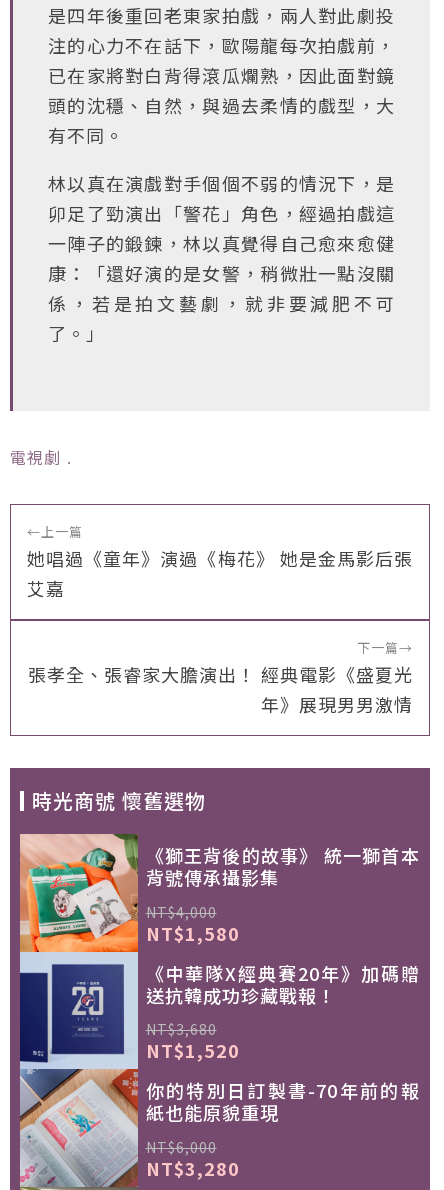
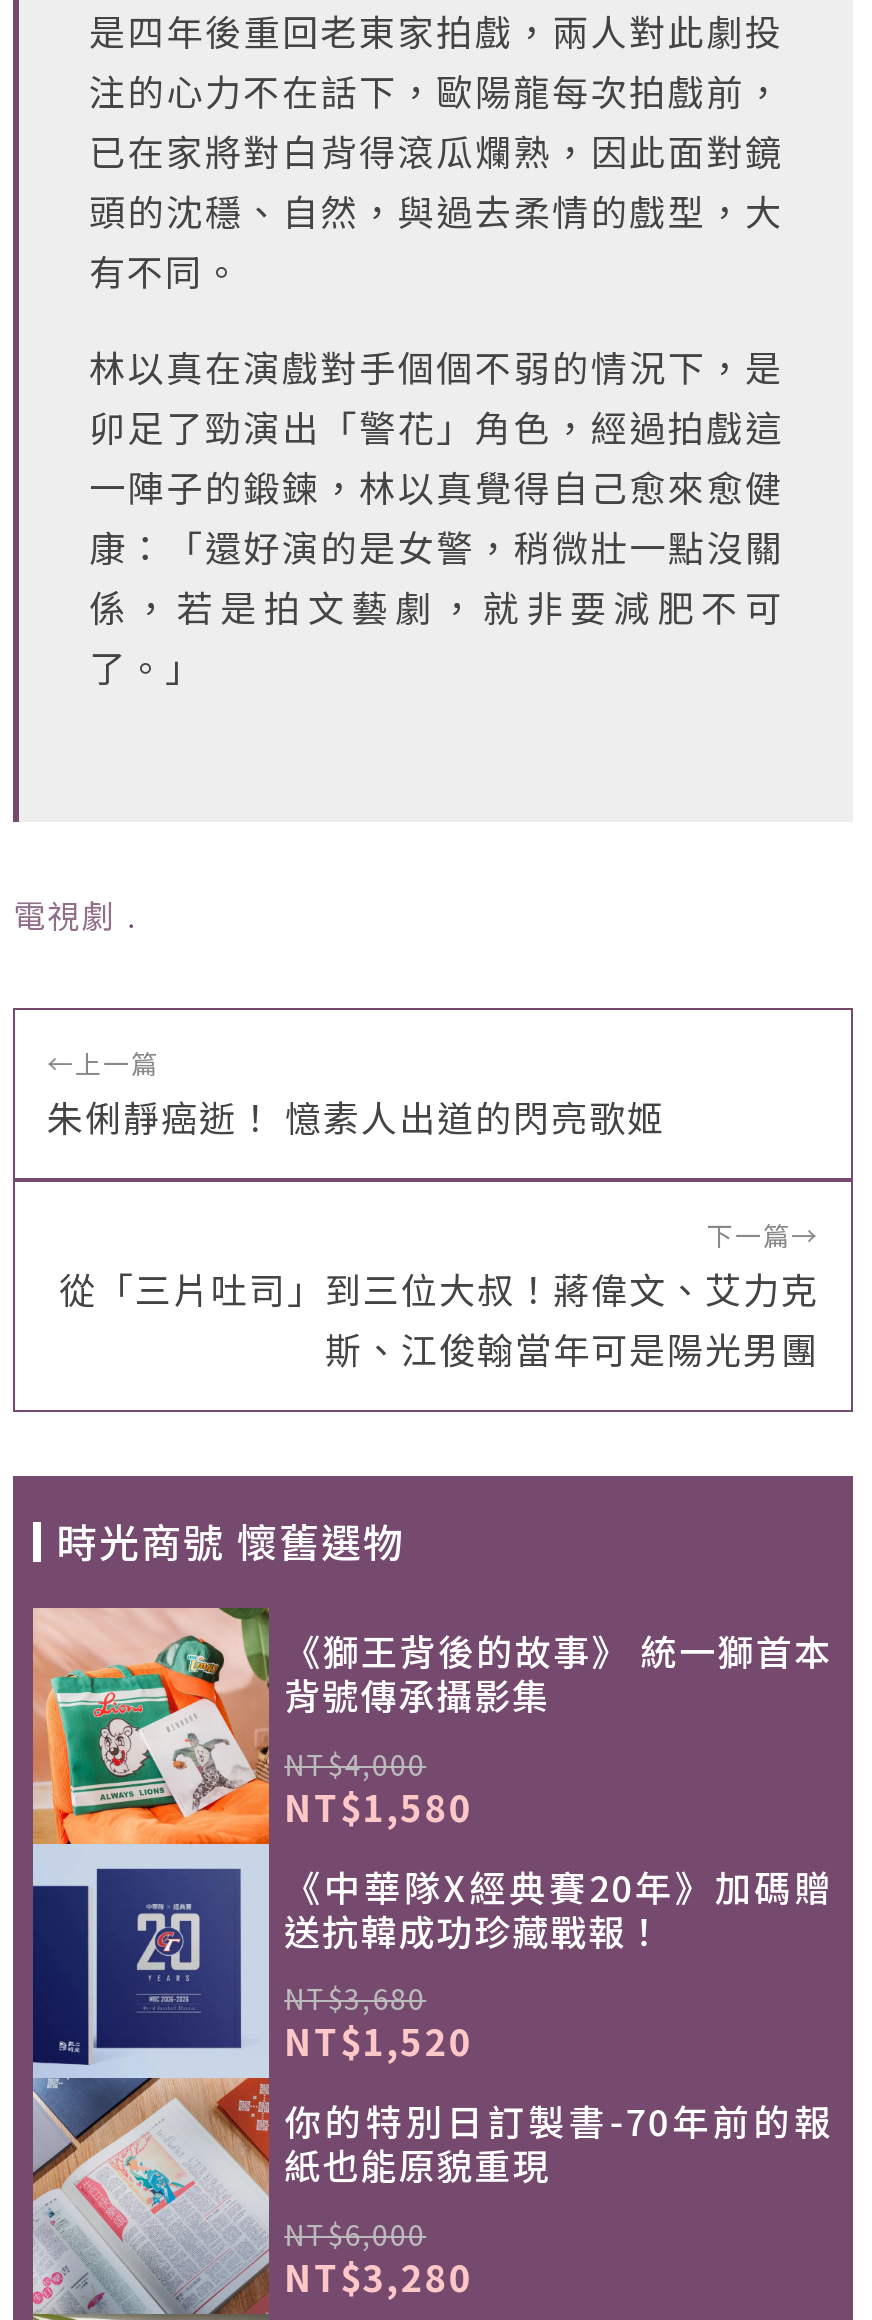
- 她唱過《童年》演過《梅花》 她是金馬影后張
- 艾嘉
+ 朱俐靜癌逝！ 憶素人出道的閃亮歌姬

- 張孝全、張睿家大膽演出！ 經典電影《盛夏光
- 年》展現男男激情
+ 從「三片吐司」到三位大叔！蔣偉文、艾力克
+ 斯、江俊翰當年可是陽光男團
